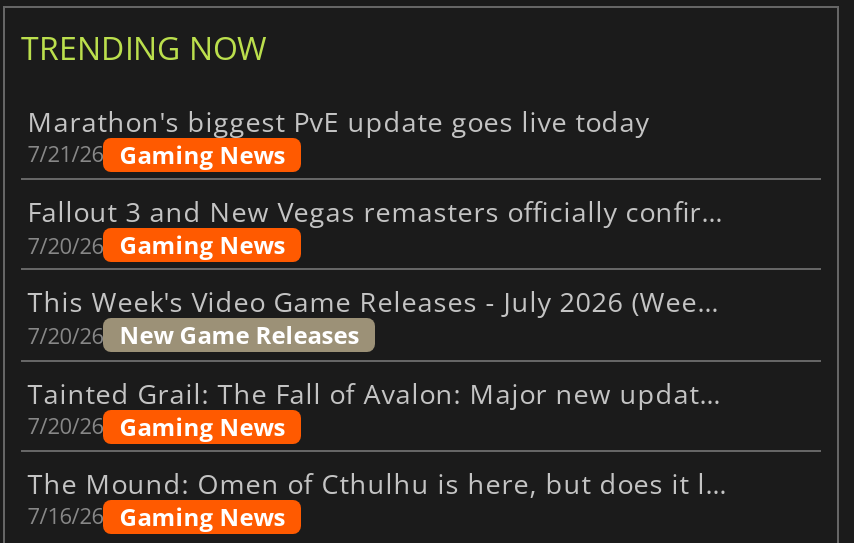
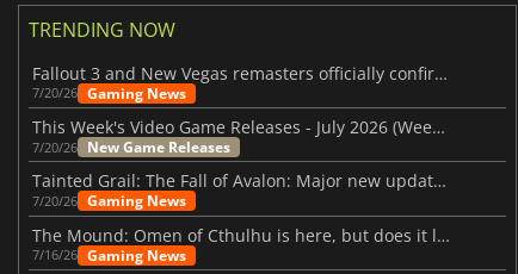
- Marathon's biggest PvE update goes live today
- 7/21/26 Gaming News
